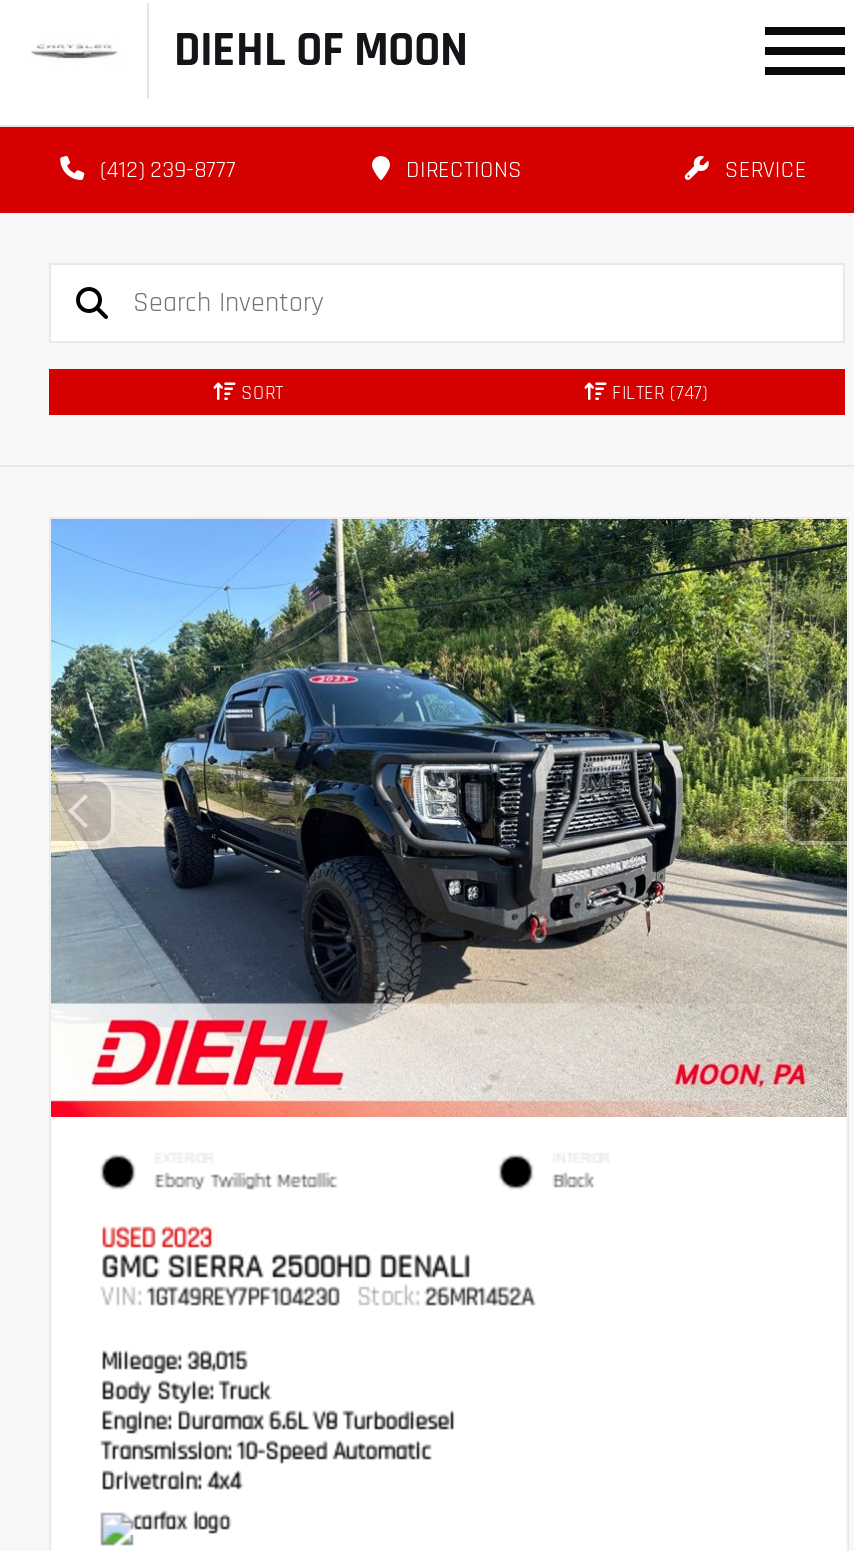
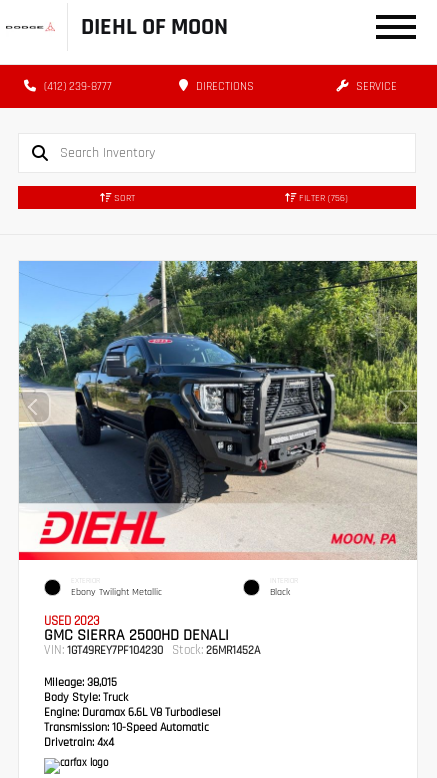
- FILTER (747)
+ FILTER (756)
